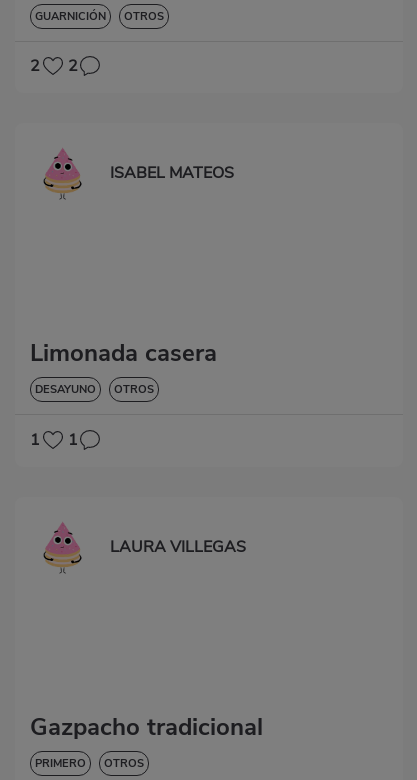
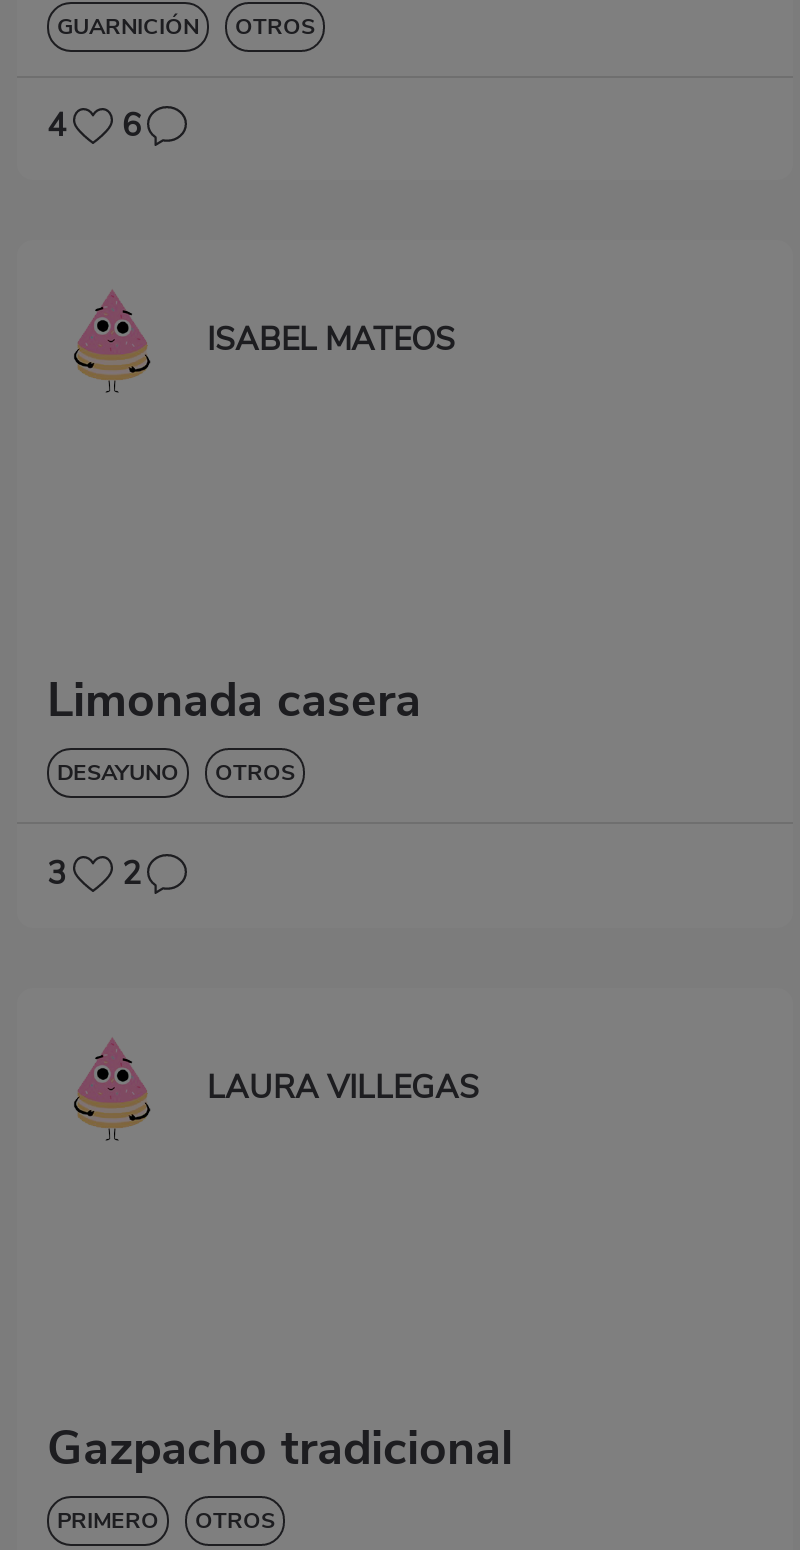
- 2
+ 4

- 2
+ 6

- 1
+ 3

- 1
+ 2
